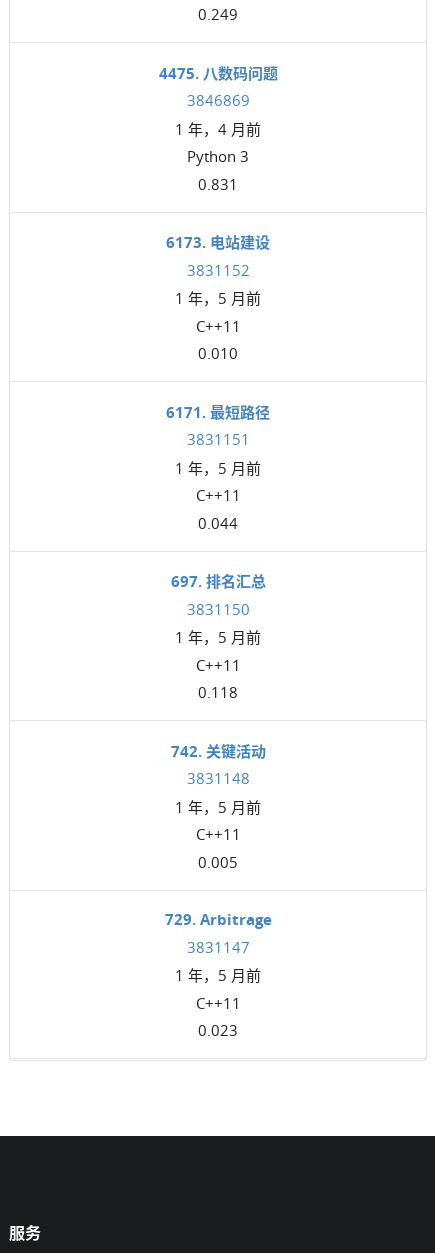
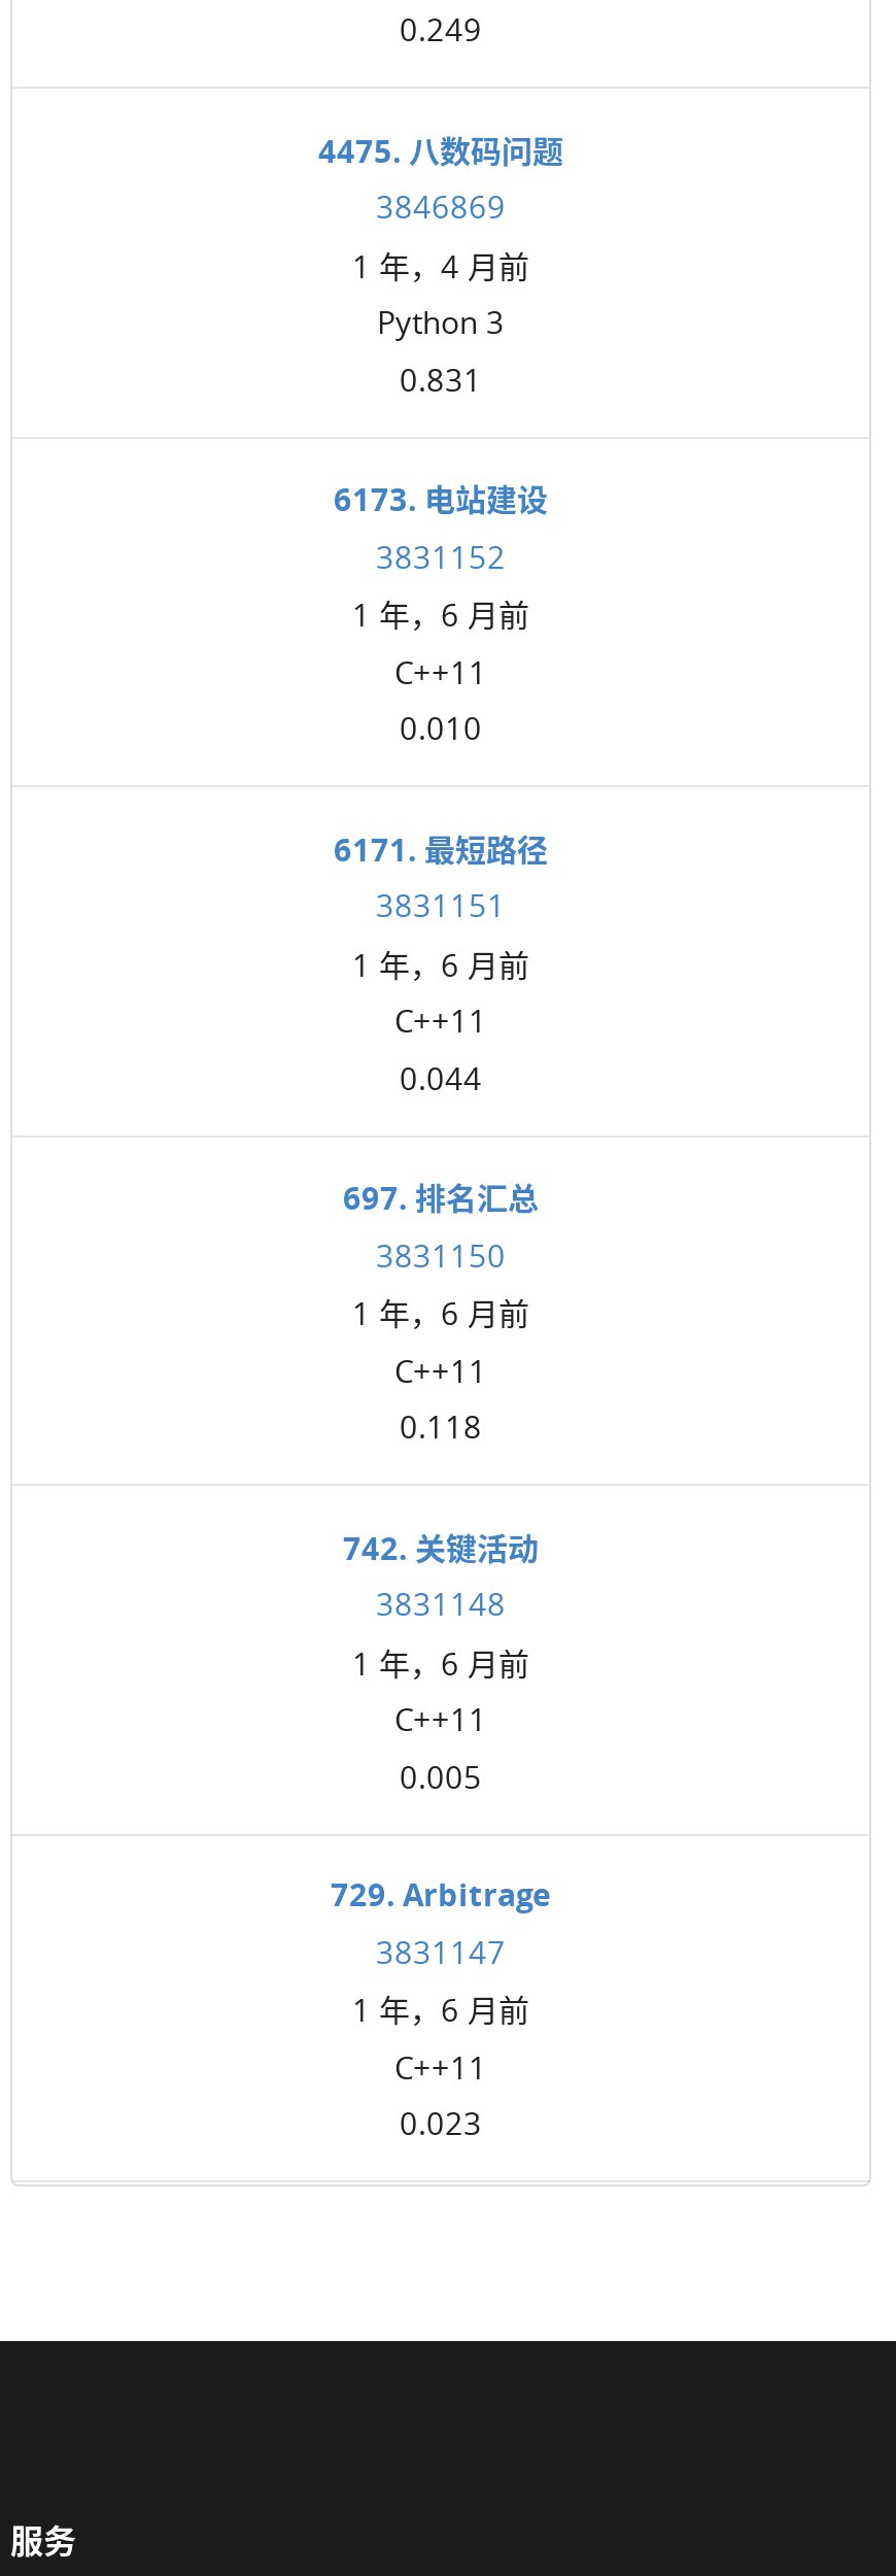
- 1 年，5 月前
+ 1 年，6 月前

- 1 年，5 月前
+ 1 年，6 月前

- 1 年，5 月前
+ 1 年，6 月前

- 1 年，5 月前
+ 1 年，6 月前

- 1 年，5 月前
+ 1 年，6 月前
